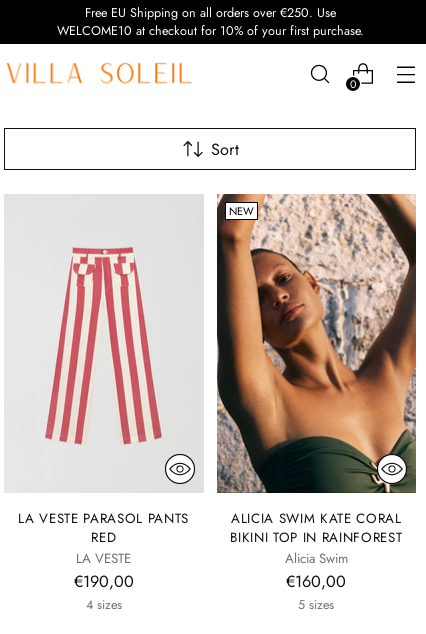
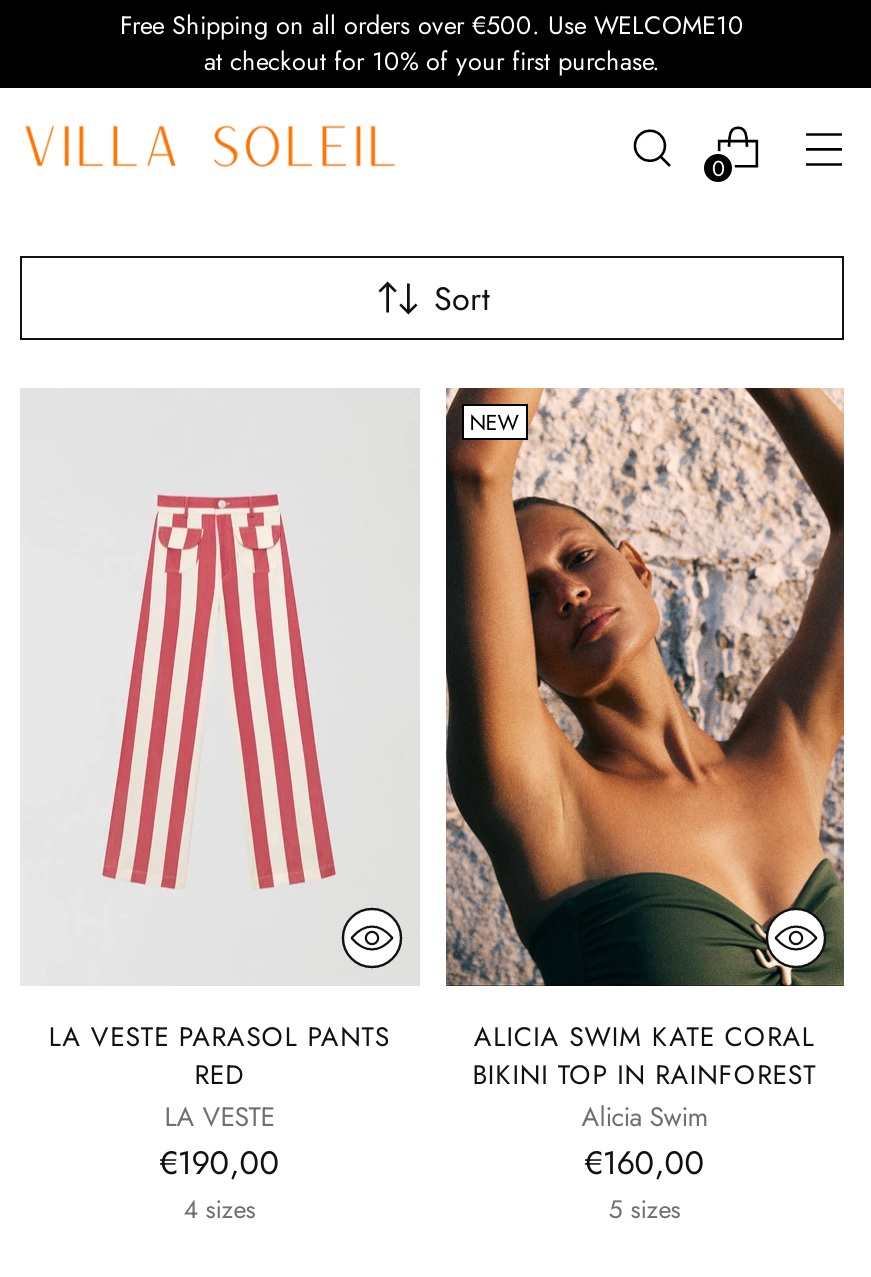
- Free EU Shipping on all orders over €250. Use
- WELCOME10 at checkout for 10% of your first purchase.
+ Free Shipping on all orders over €500. Use WELCOME10
+ at checkout for 10% of your first purchase.
